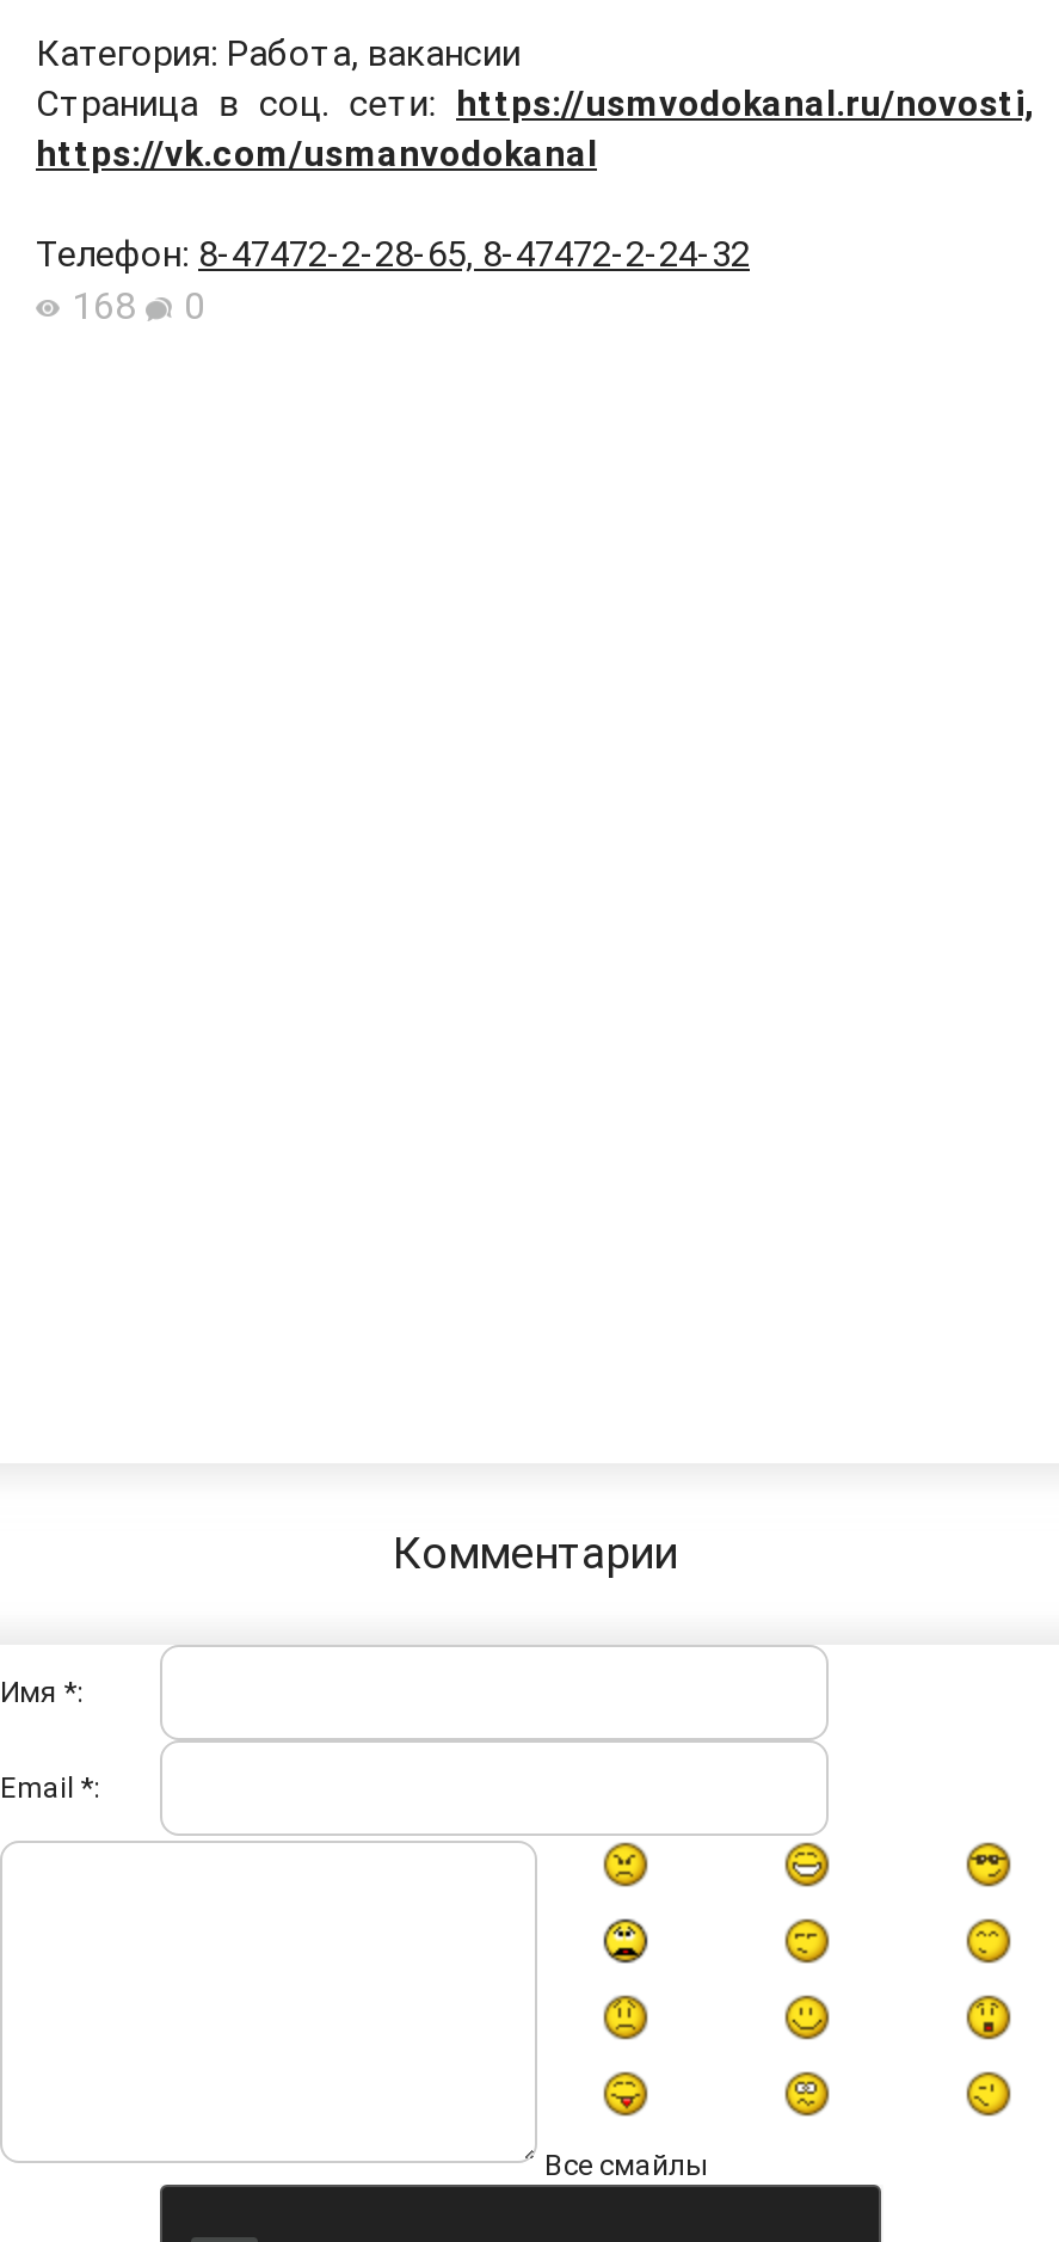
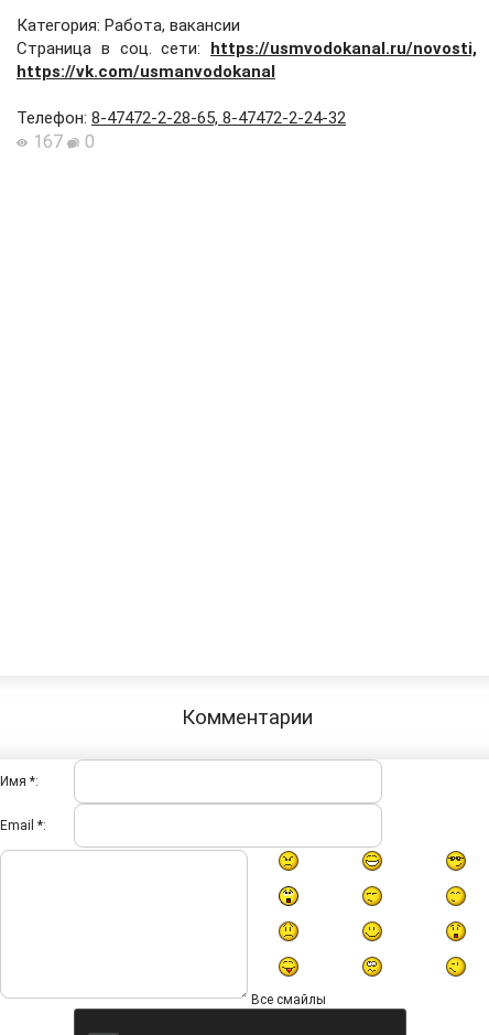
- 168 0
+ 167 0
